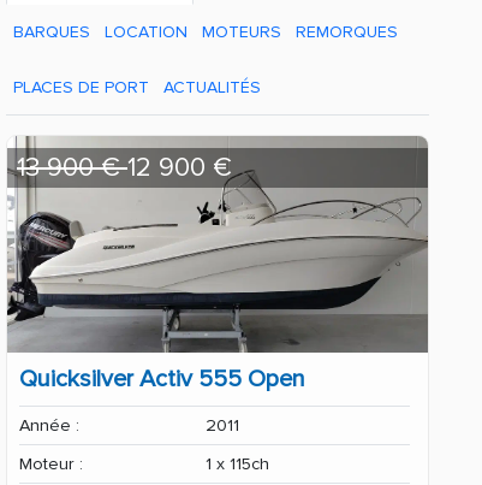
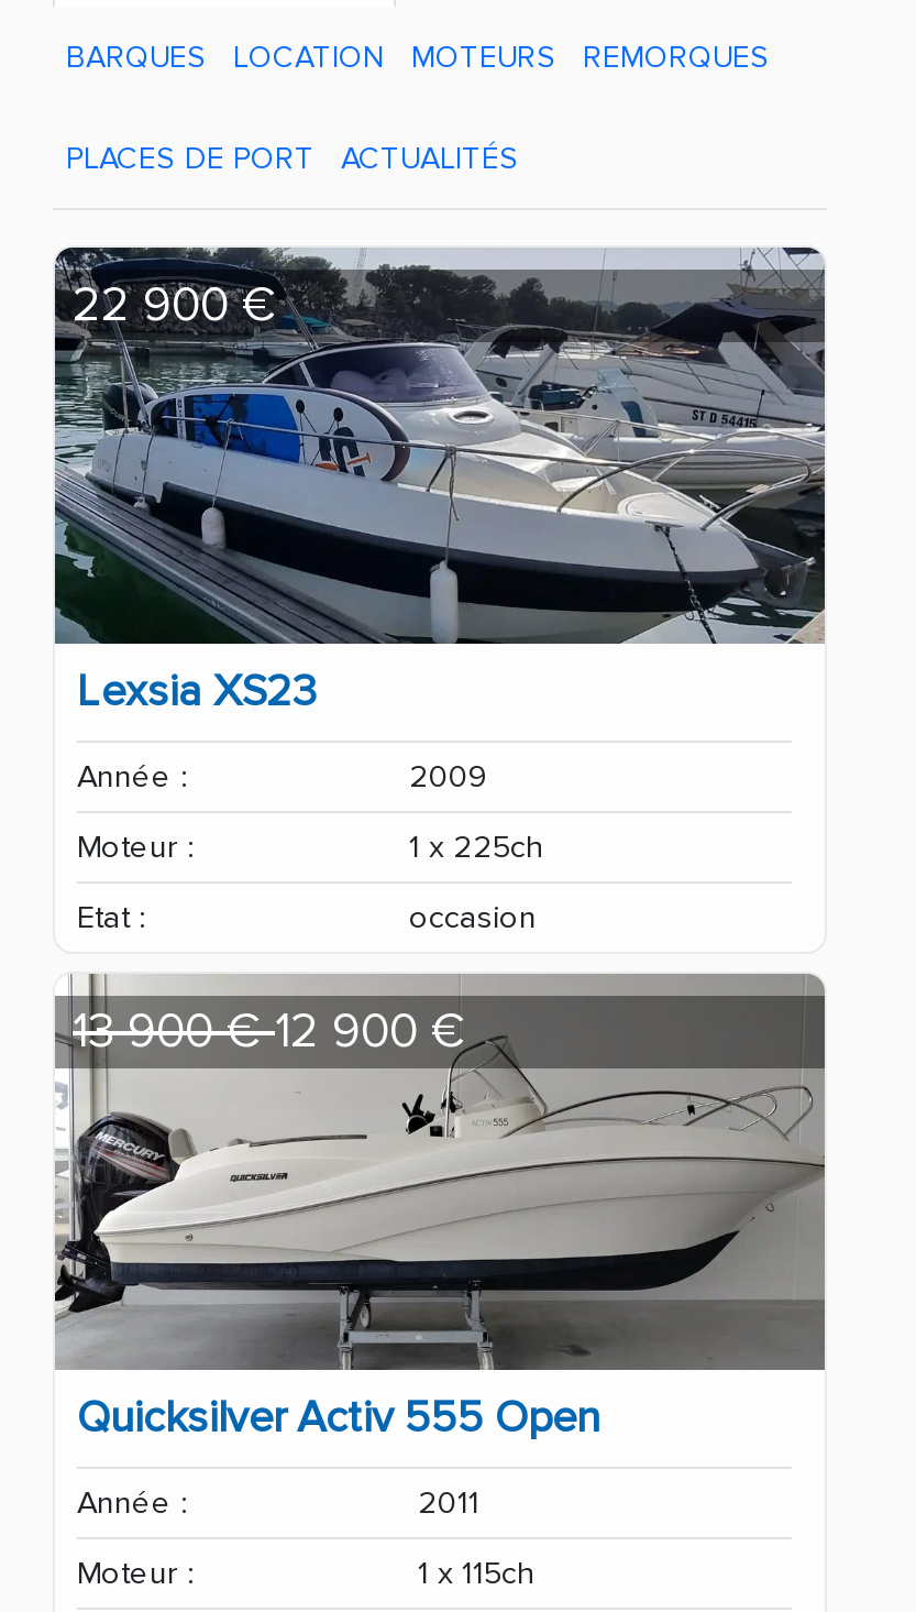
+ [image]
+ 22 900 €

+ Lexsia XS23
+ Année :
+ 2009
+ Moteur :
+ 1 x 225ch
+ Etat :
+ occasion
